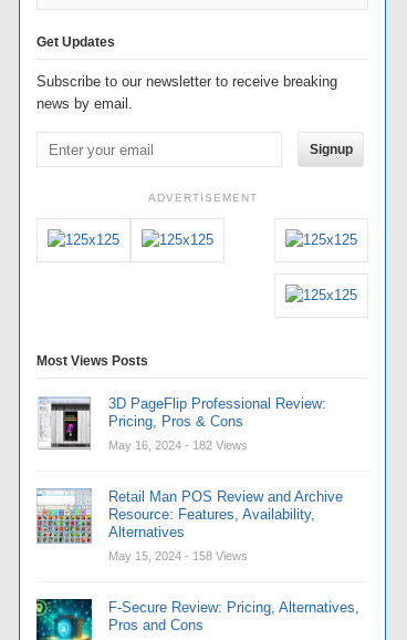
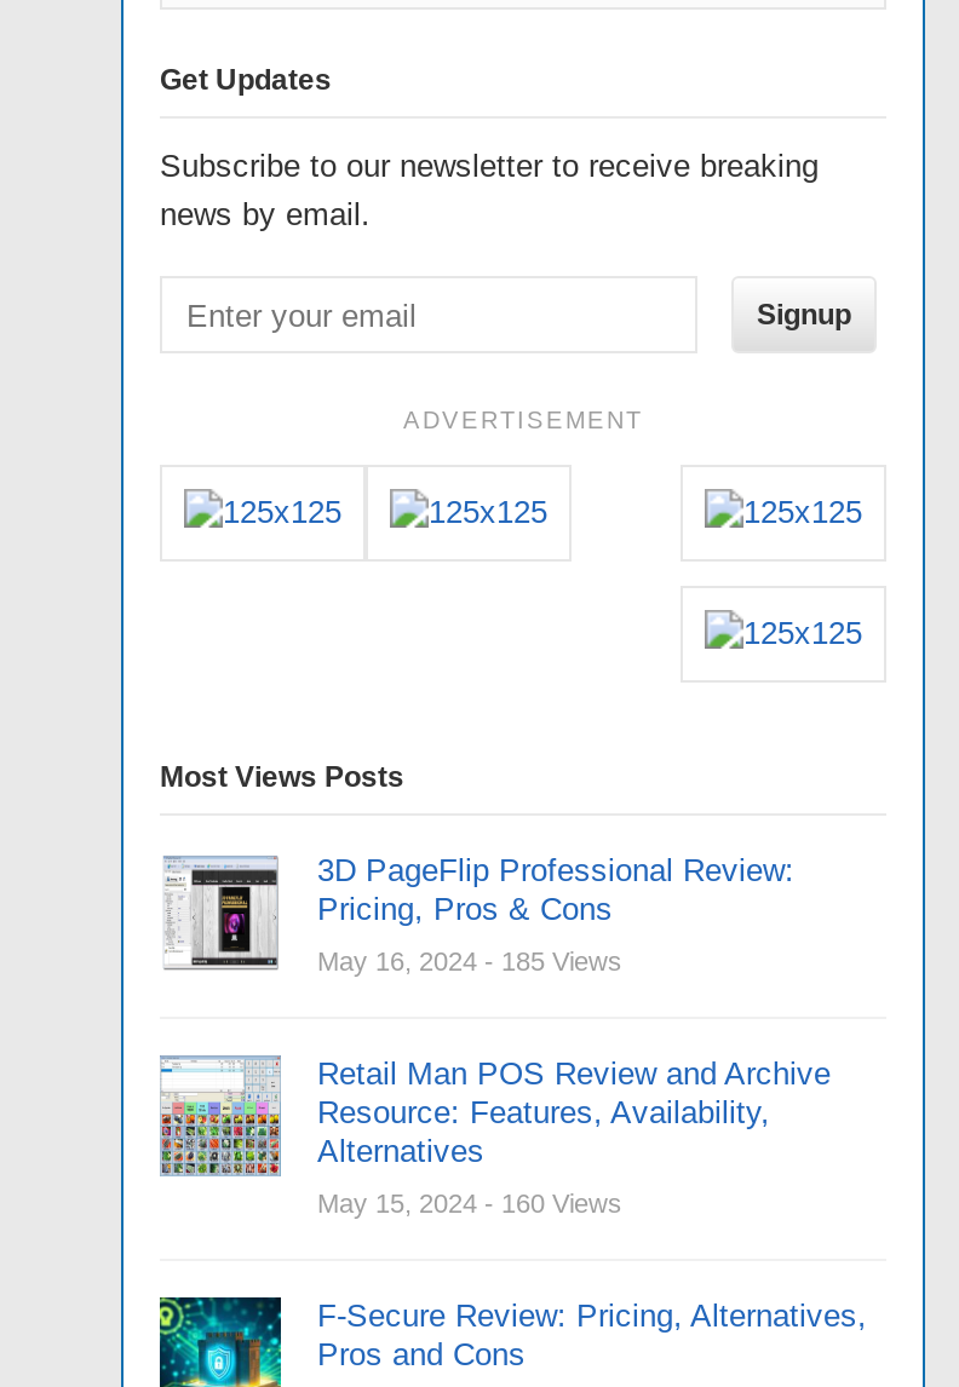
- May 16, 2024 - 182 Views
+ May 16, 2024 - 185 Views

- May 15, 2024 - 158 Views
+ May 15, 2024 - 160 Views
